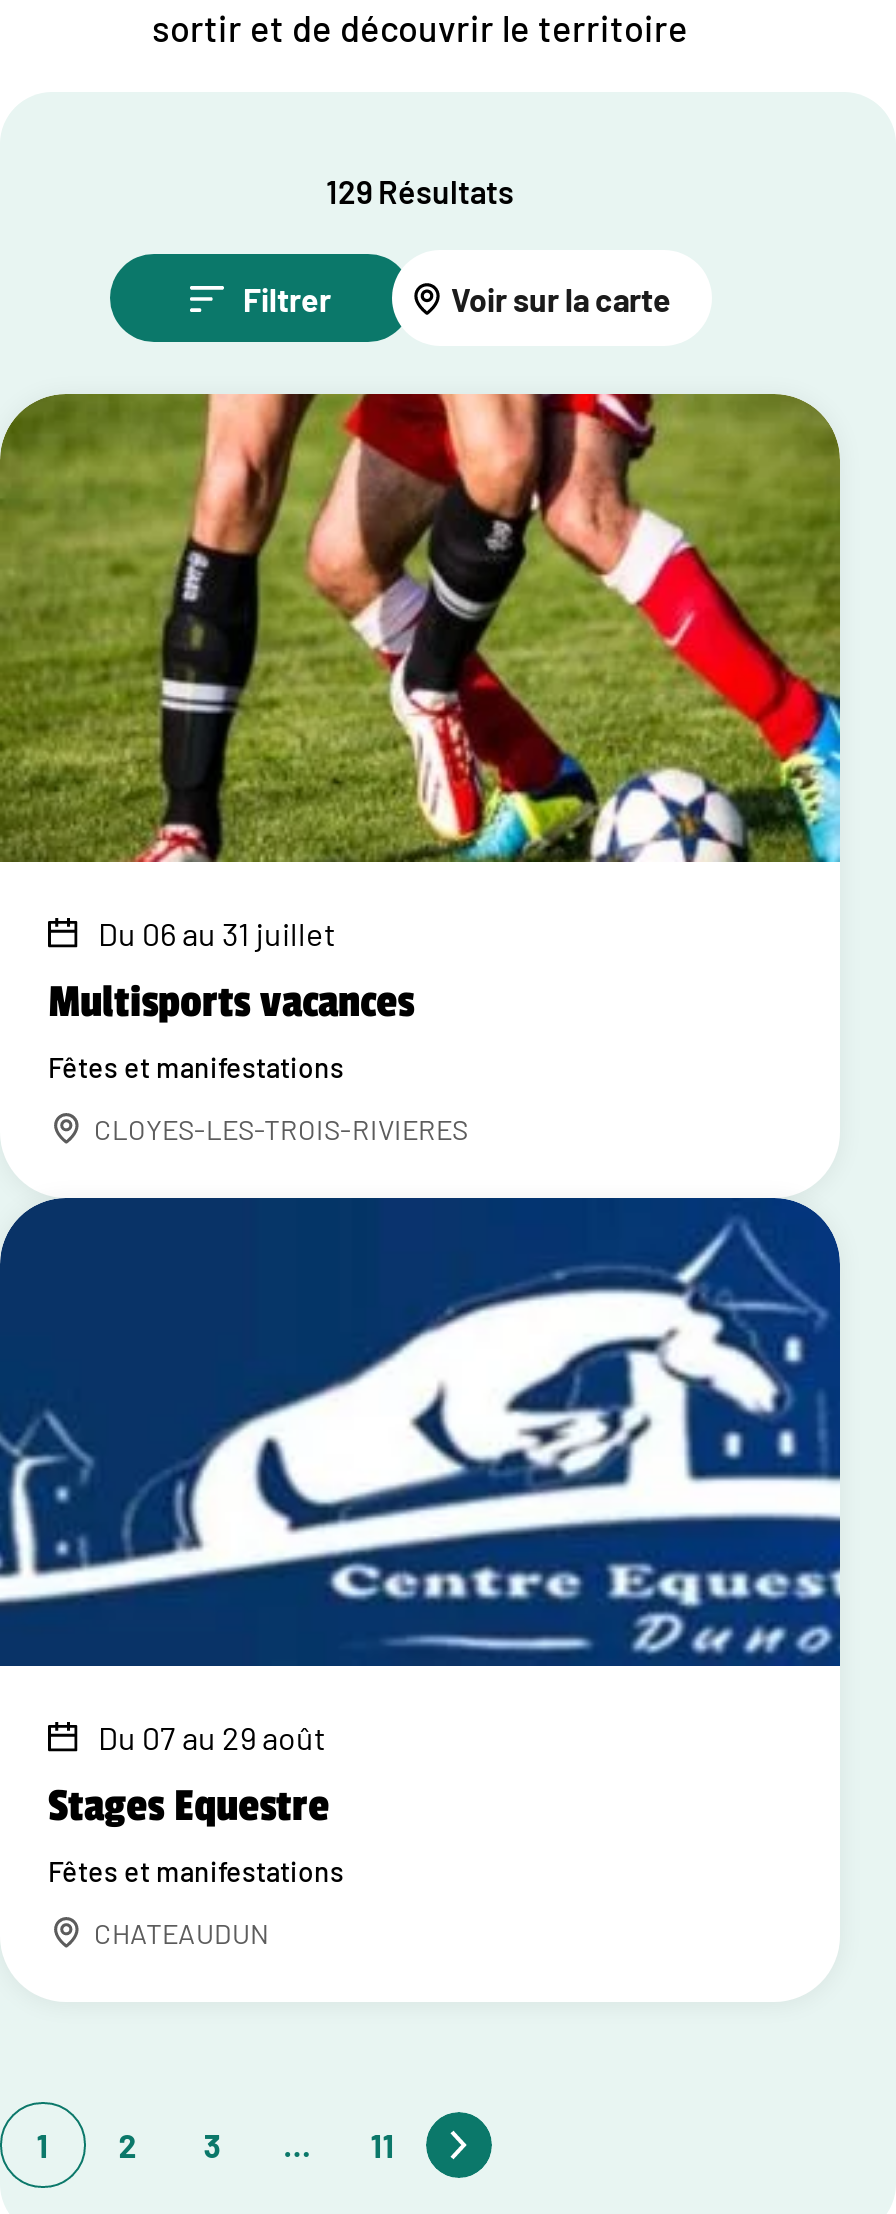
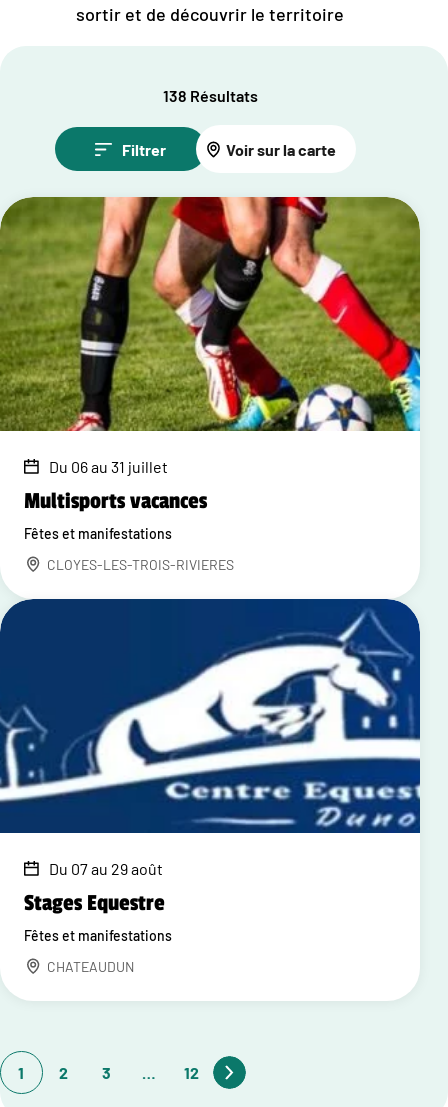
- 129 Résultats
+ 138 Résultats

- 11
+ 12
